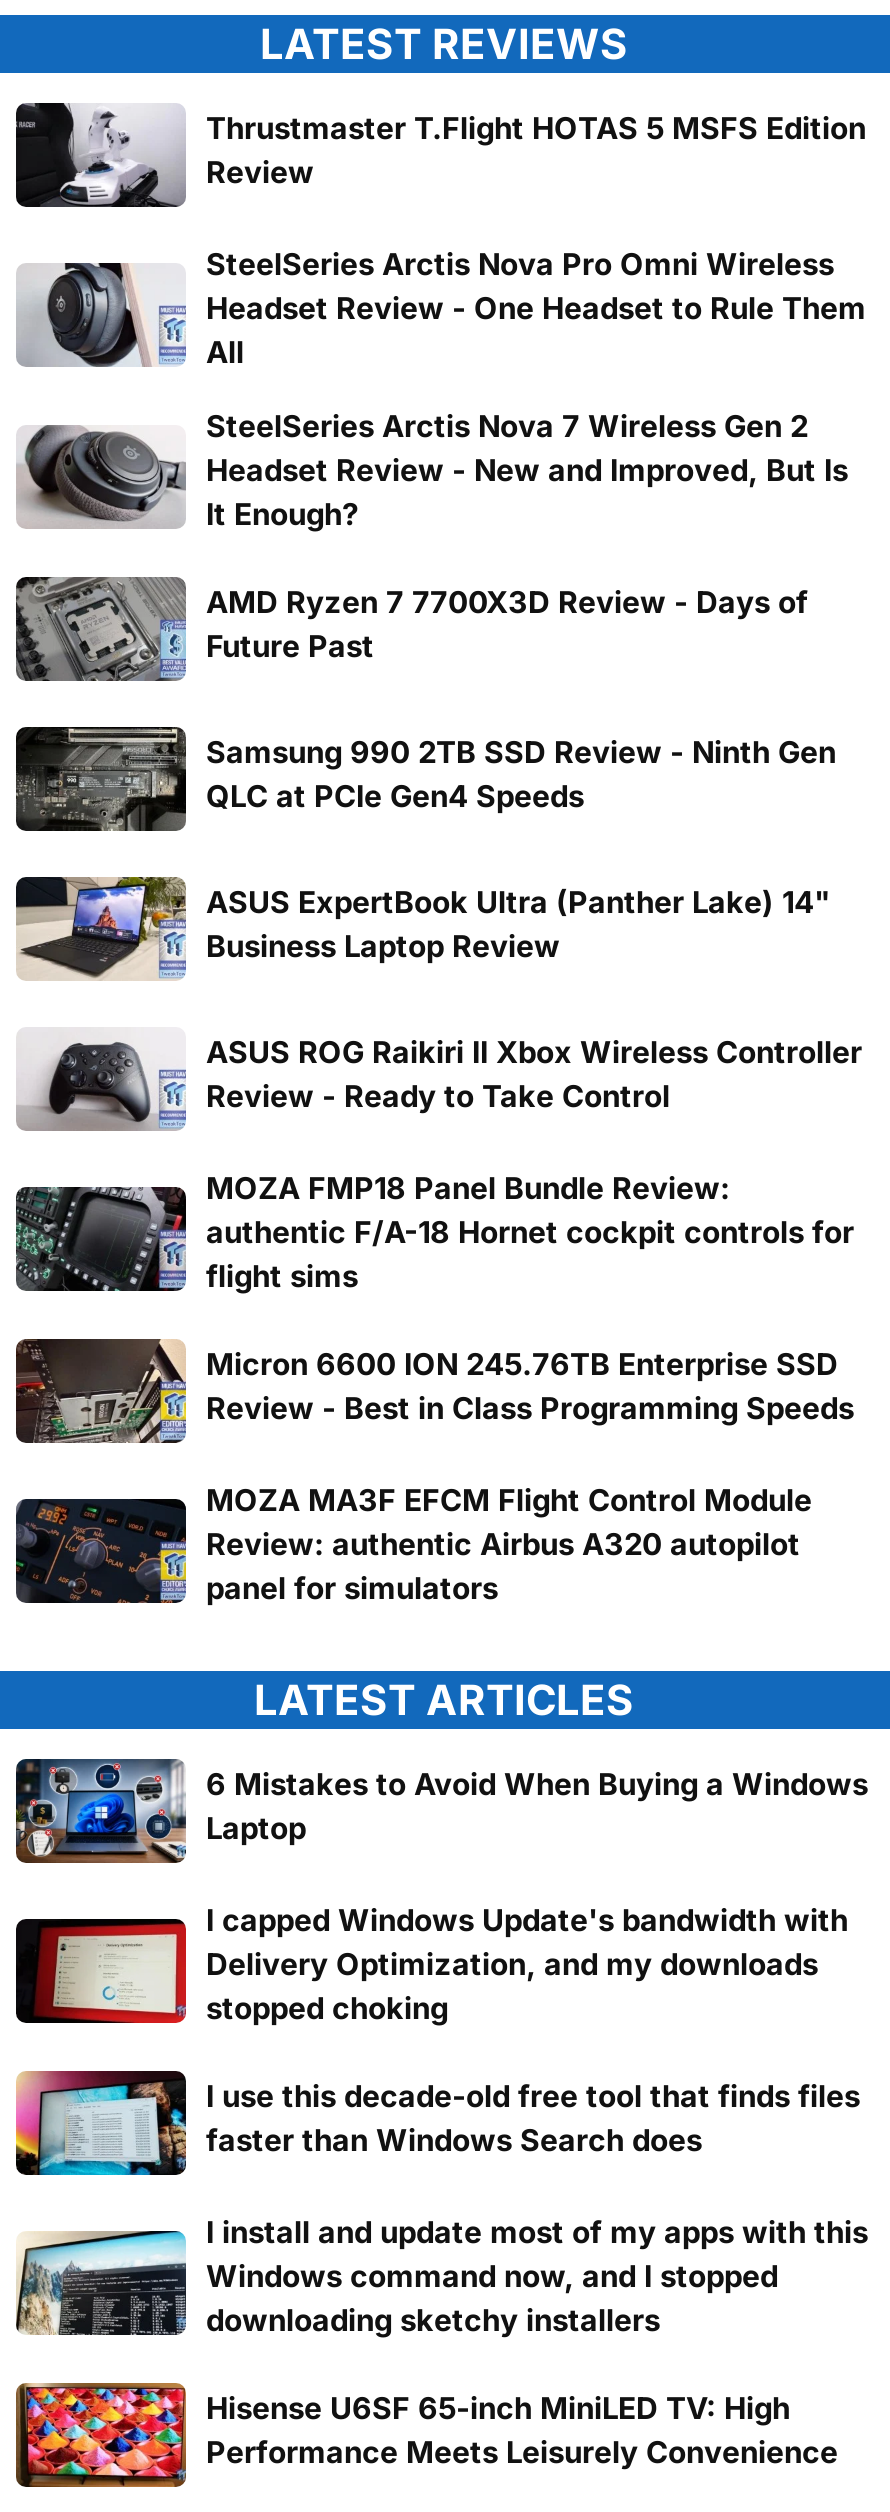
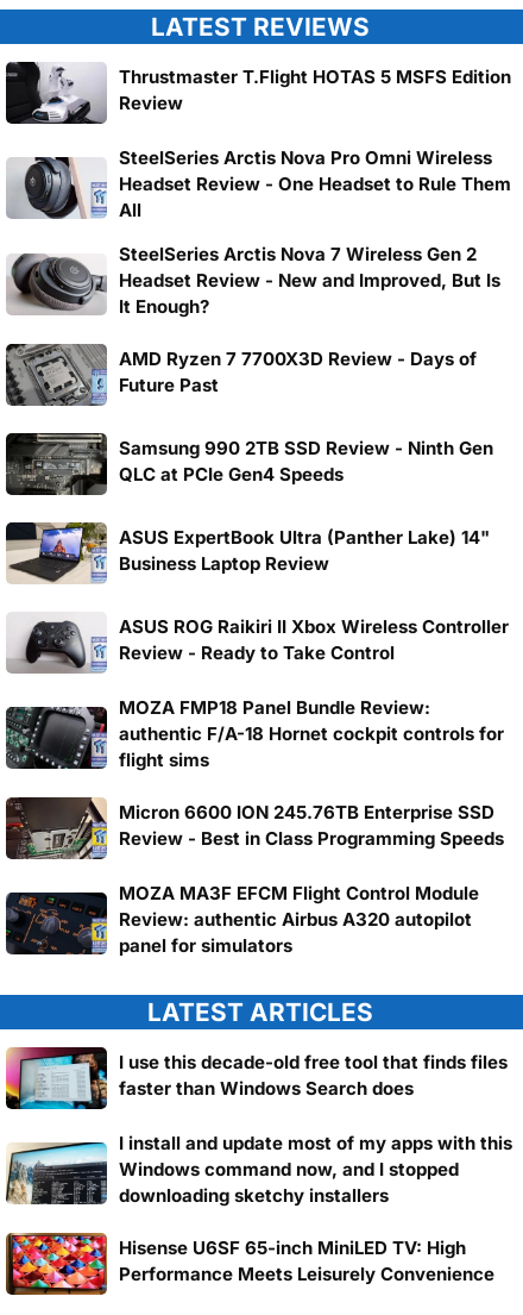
- [image]
- 6 Mistakes to Avoid When Buying a Windows
- Laptop
- I capped Windows Update's bandwidth with
- Delivery Optimization, and my downloads
- stopped choking

- [image]
